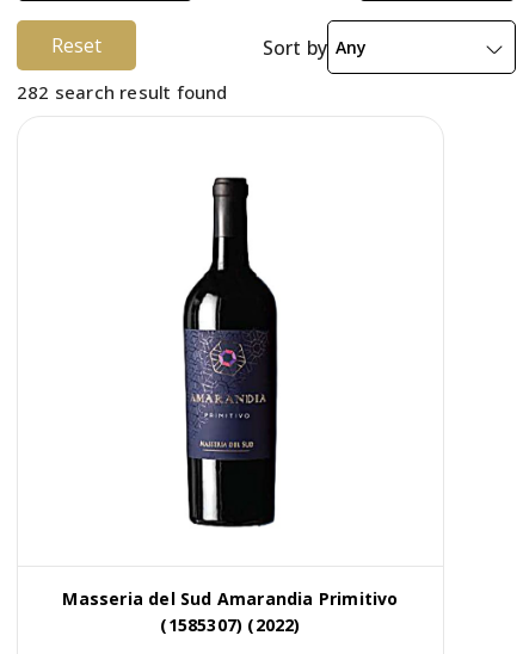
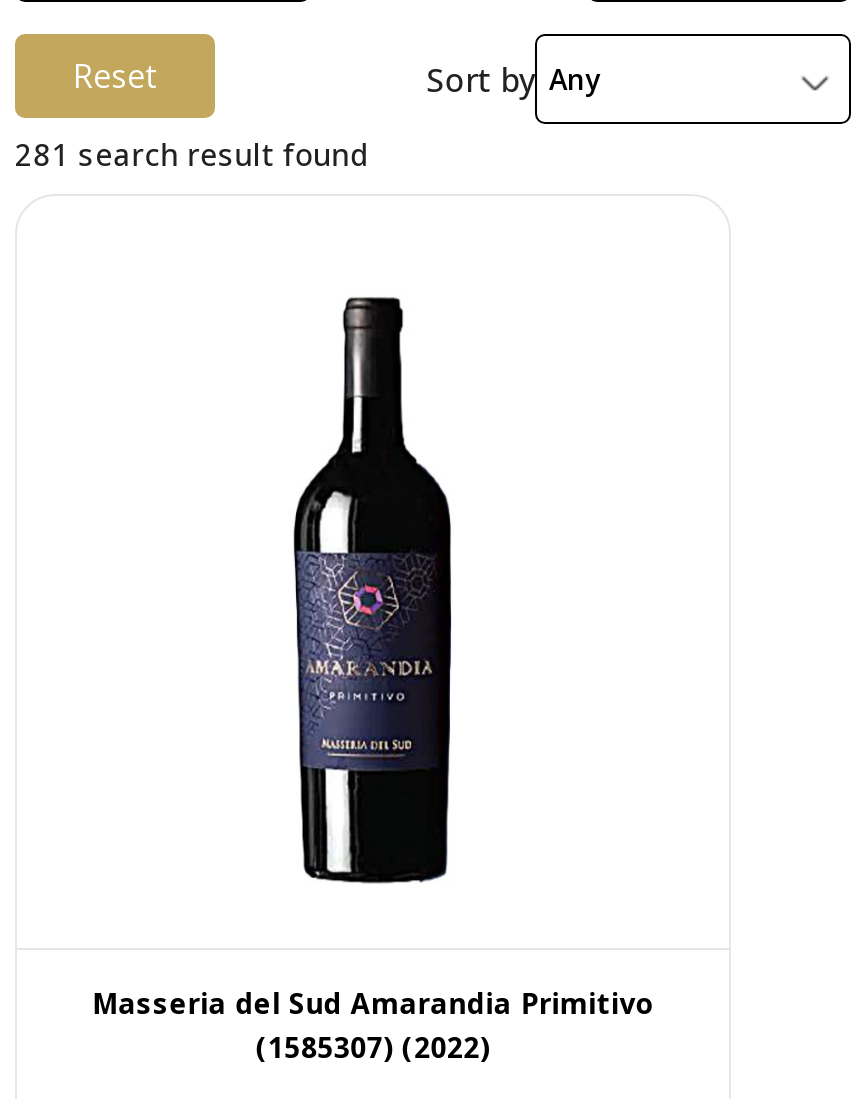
- 282 search result found
+ 281 search result found
